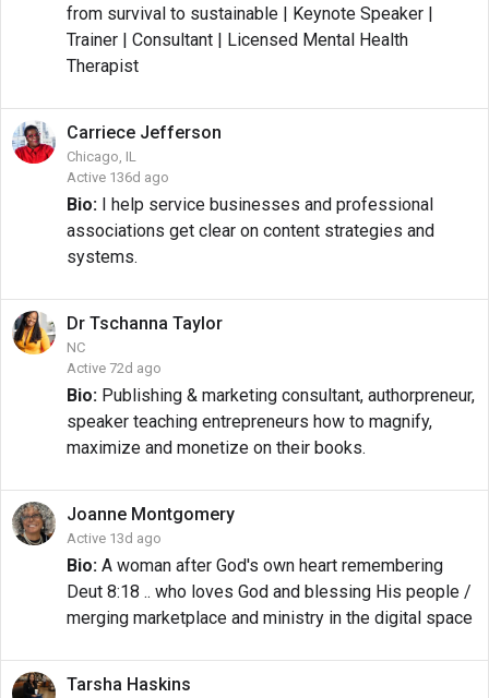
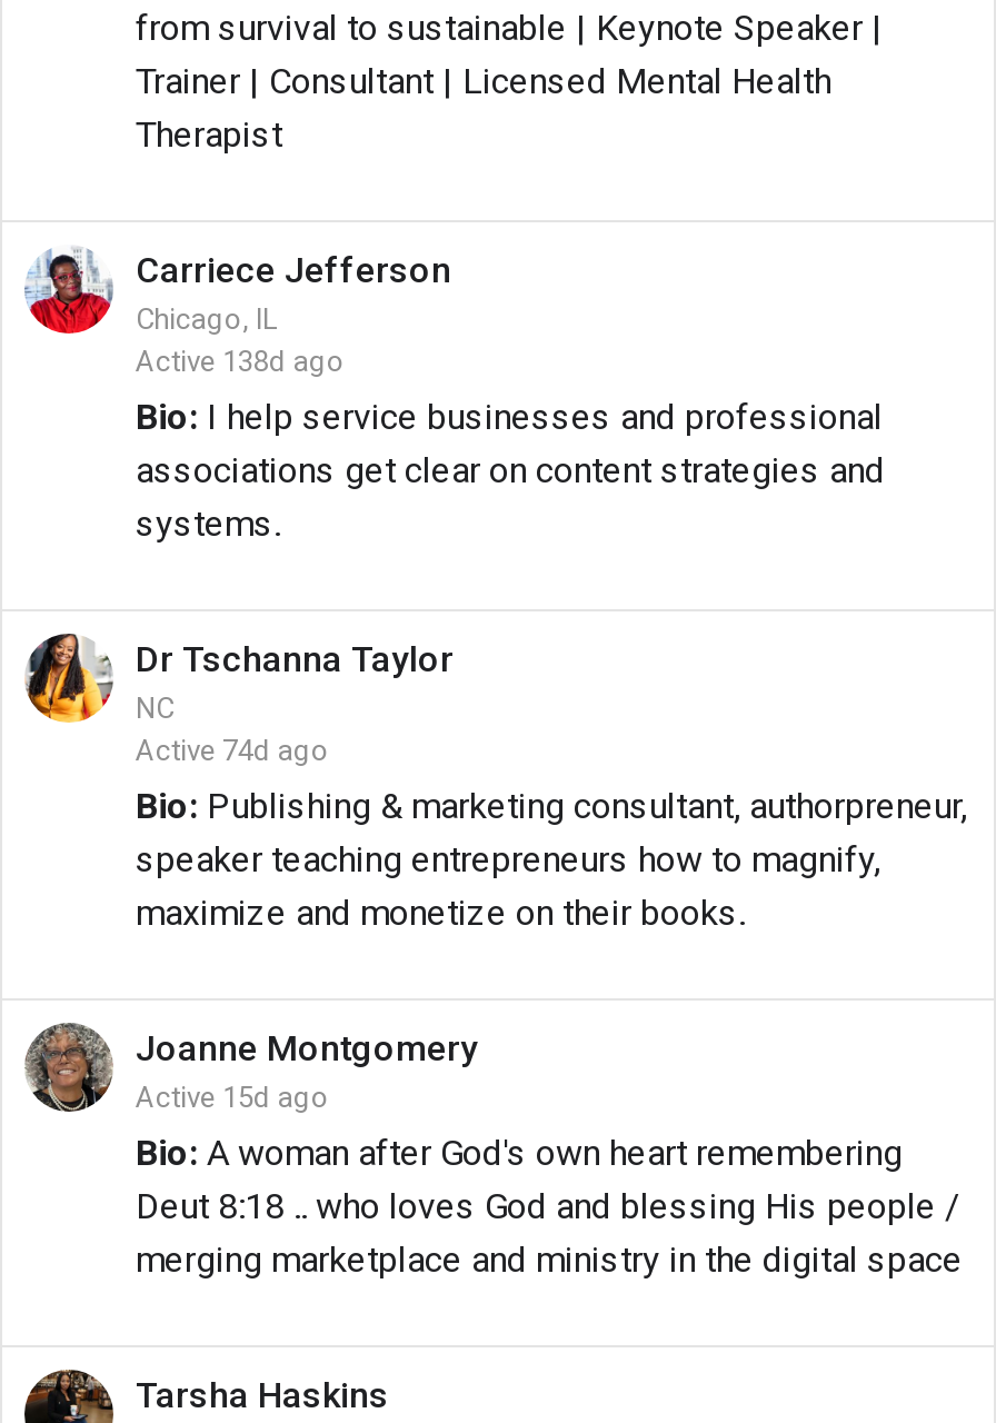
- Active 136d ago
+ Active 138d ago

- Active 72d ago
+ Active 74d ago

- Active 13d ago
+ Active 15d ago
